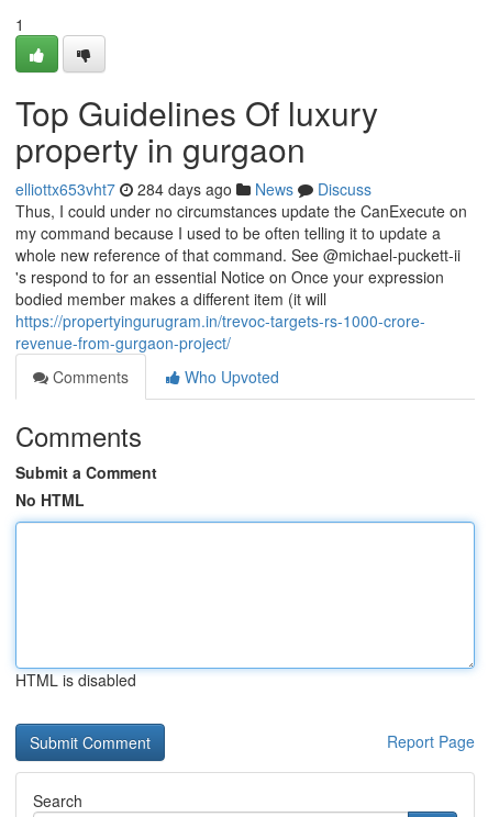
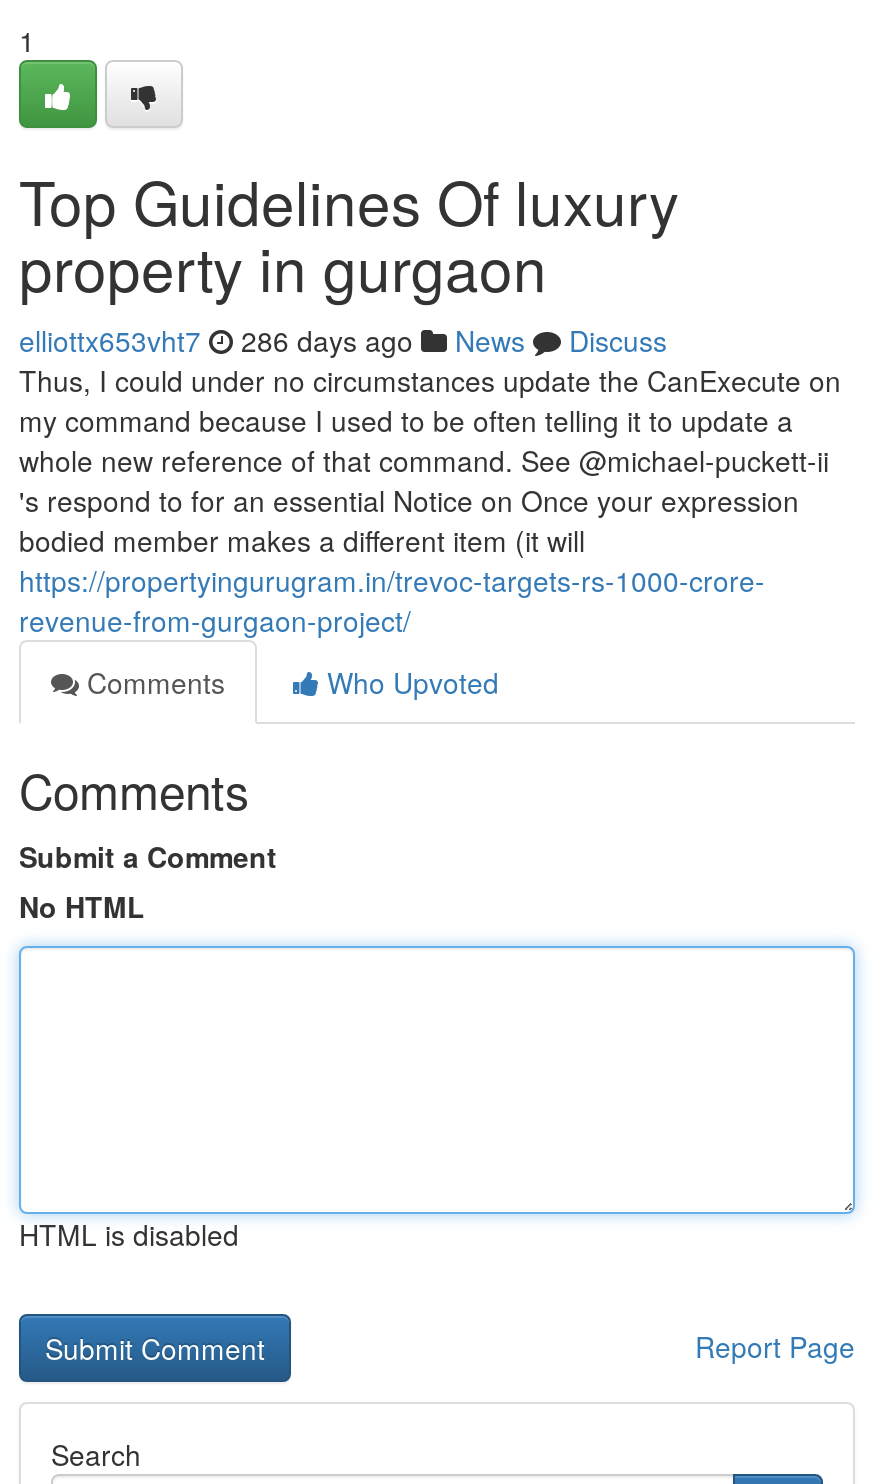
- elliottx653vht7 284 days ago News Discuss
+ elliottx653vht7 286 days ago News Discuss
